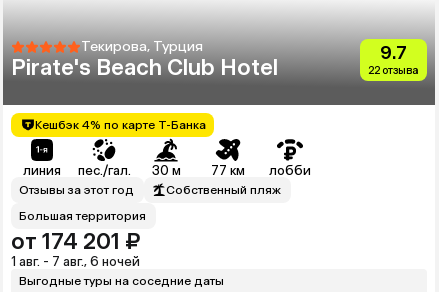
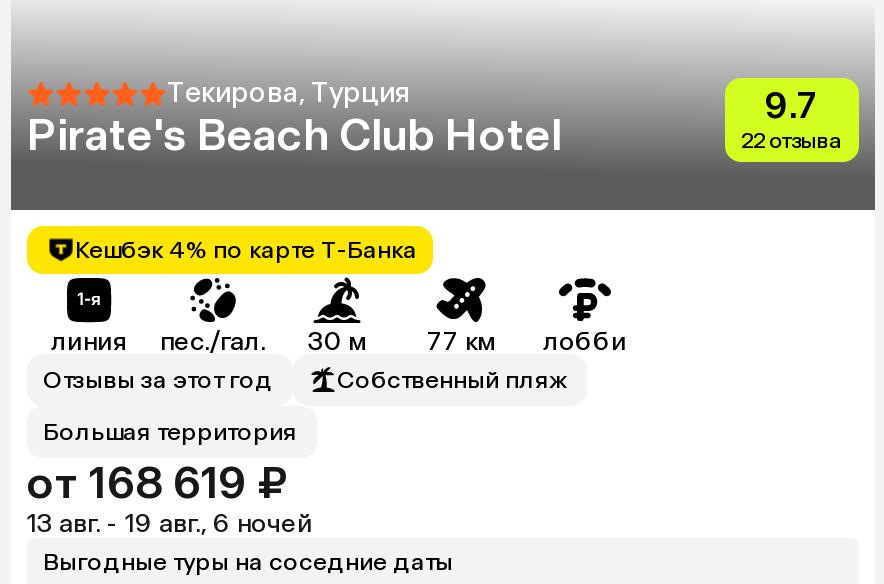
- от 174 201 ₽
+ от 168 619 ₽

- 1 авг. - 7 авг., 6 ночей
+ 13 авг. - 19 авг., 6 ночей
